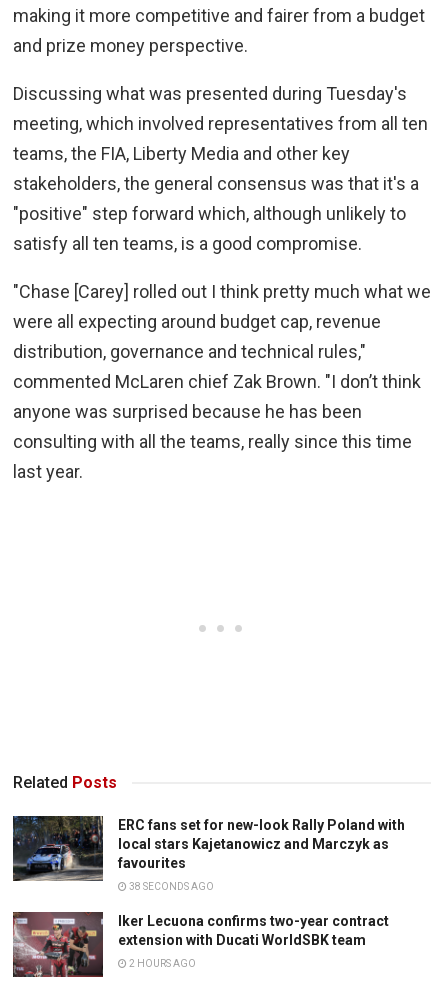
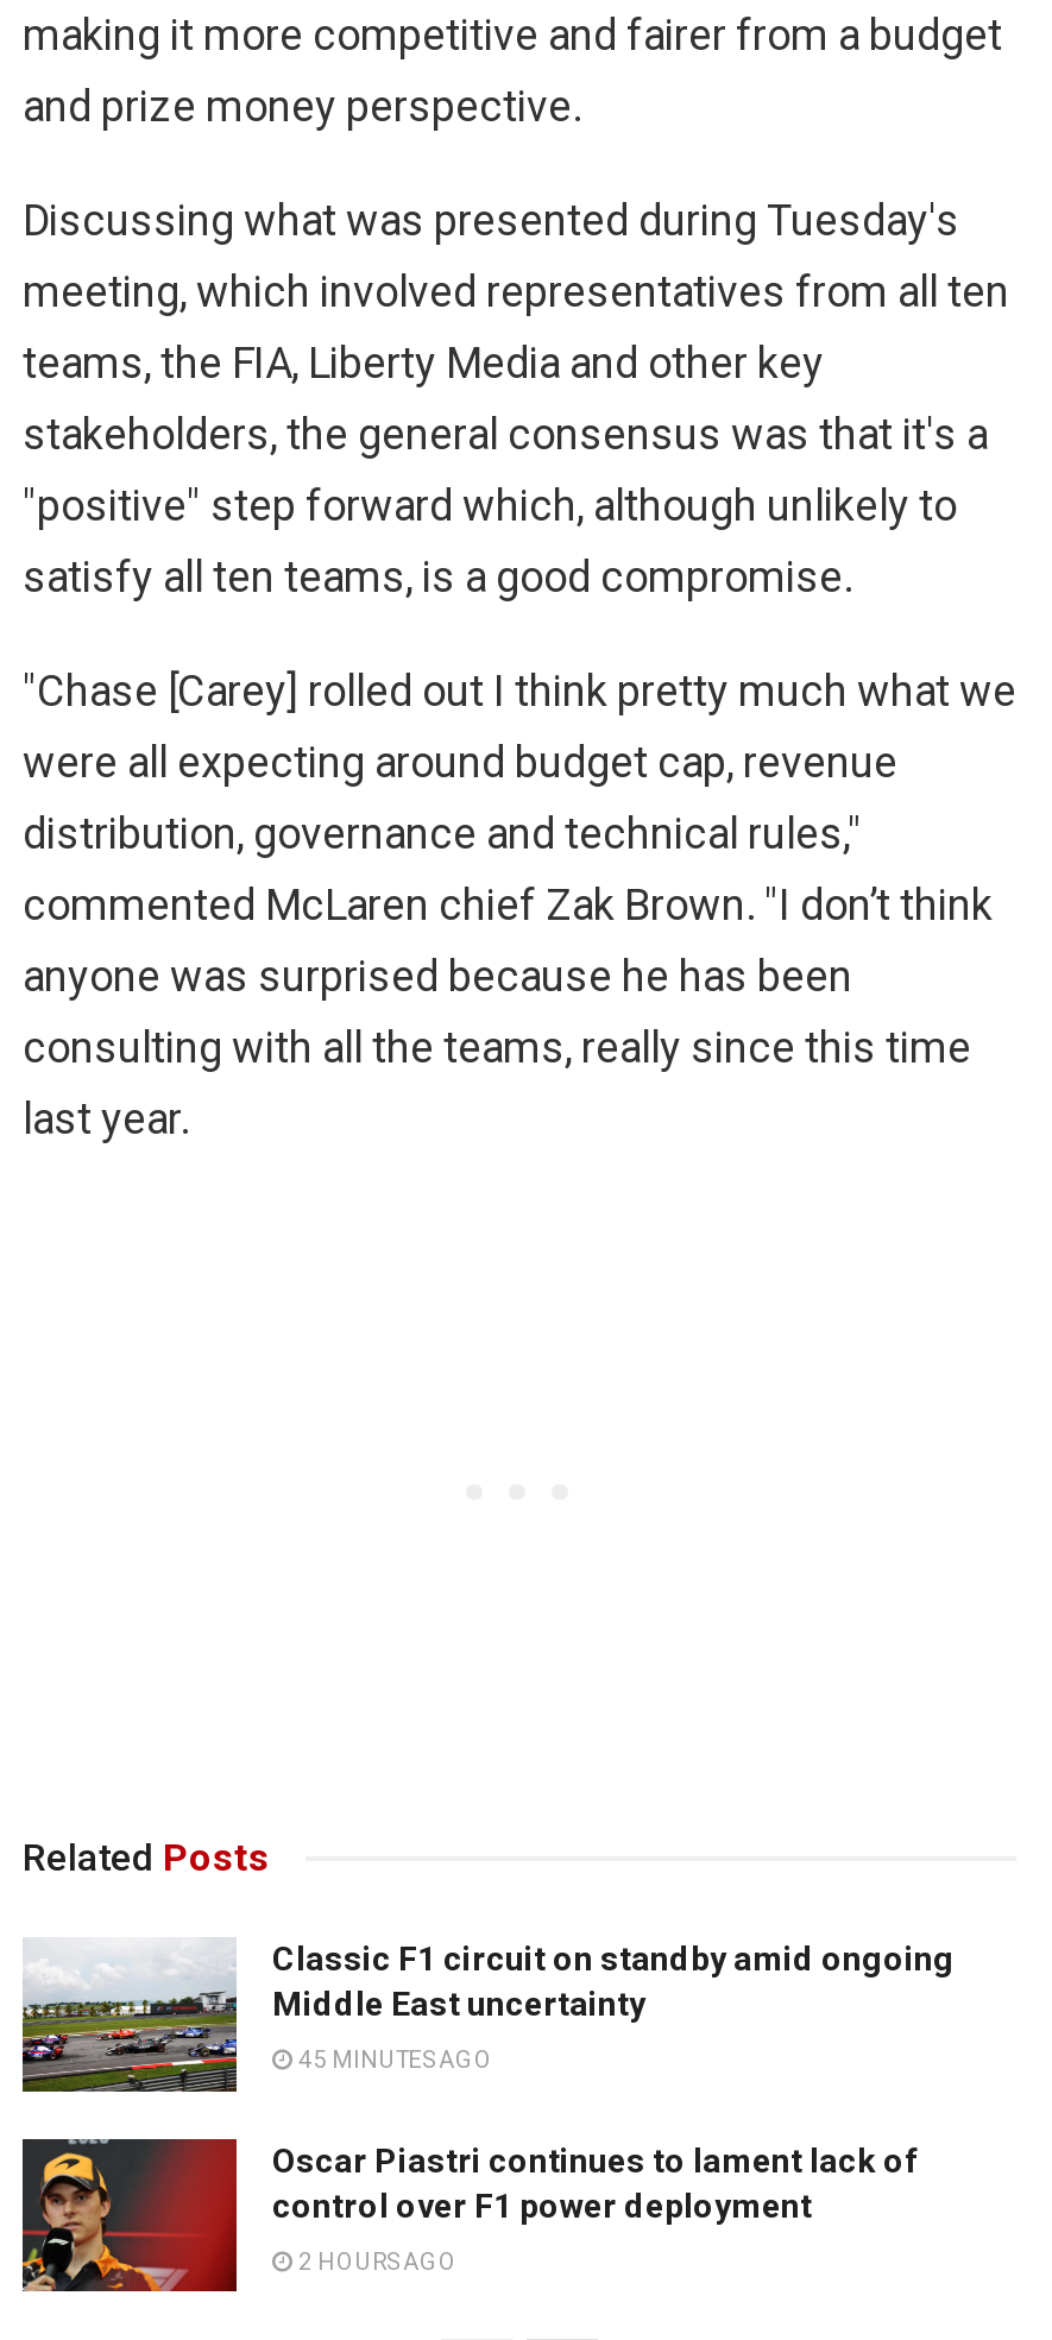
- [image]
- ERC fans set for new-look Rally Poland with
- local stars Kajetanowicz and Marczyk as
- favourites
+ [image]
+ Classic F1 circuit on standby amid ongoing
+ Middle East uncertainty

- 38 SECONDS AGO
+ 45 MINUTES AGO

- [image]
- Iker Lecuona confirms two-year contract
- extension with Ducati WorldSBK team
+ [image]
+ Oscar Piastri continues to lament lack of
+ control over F1 power deployment
